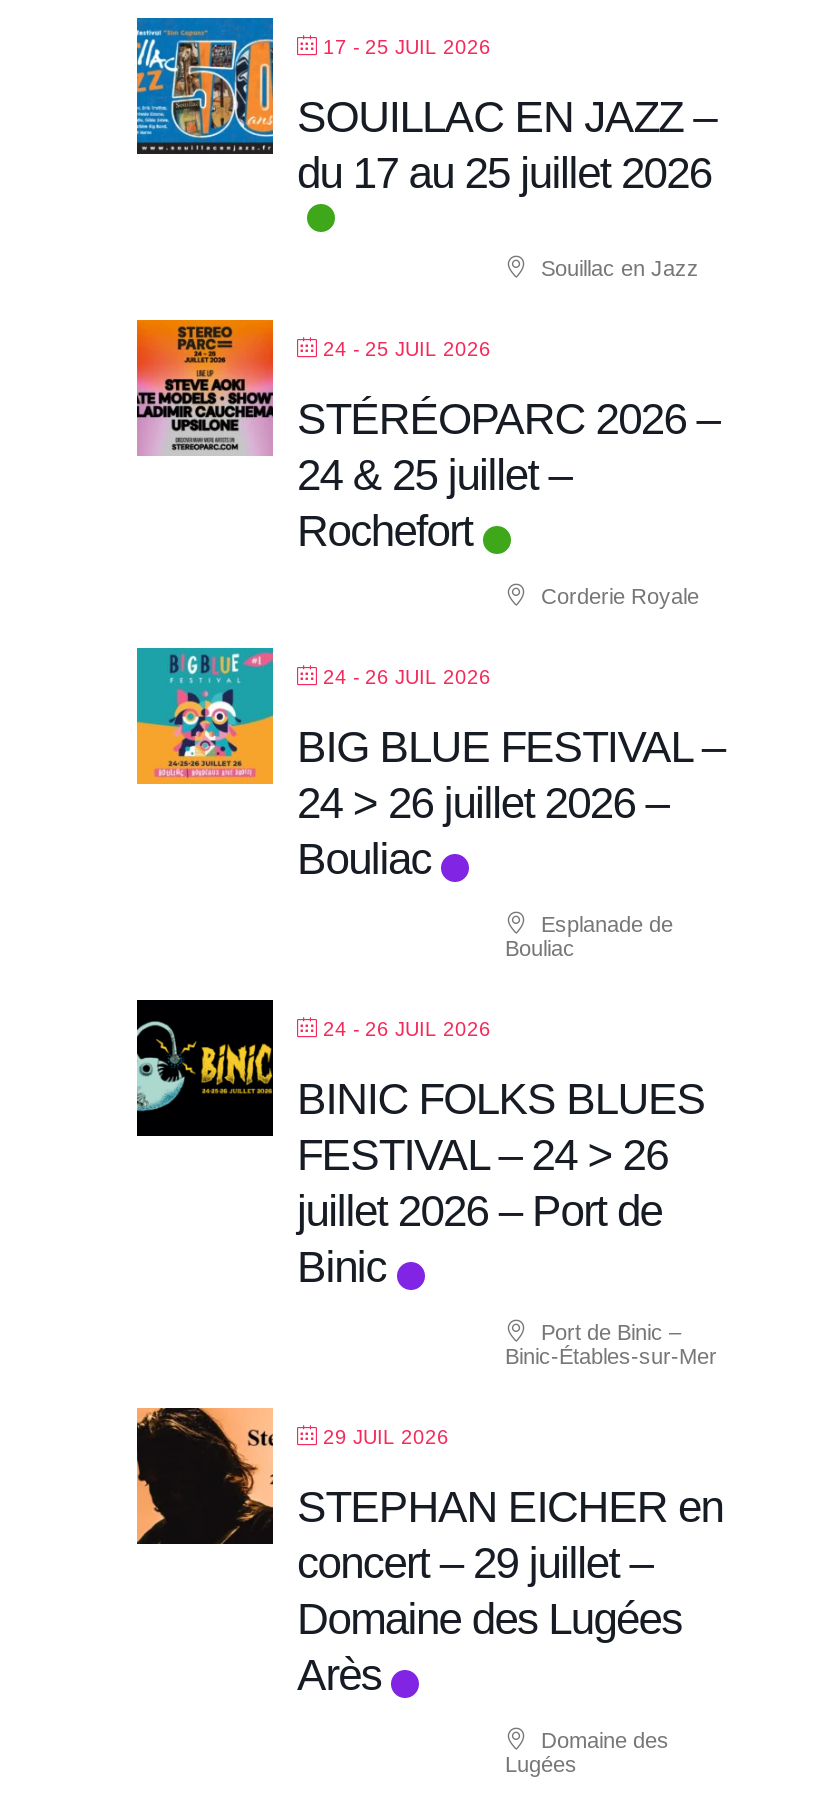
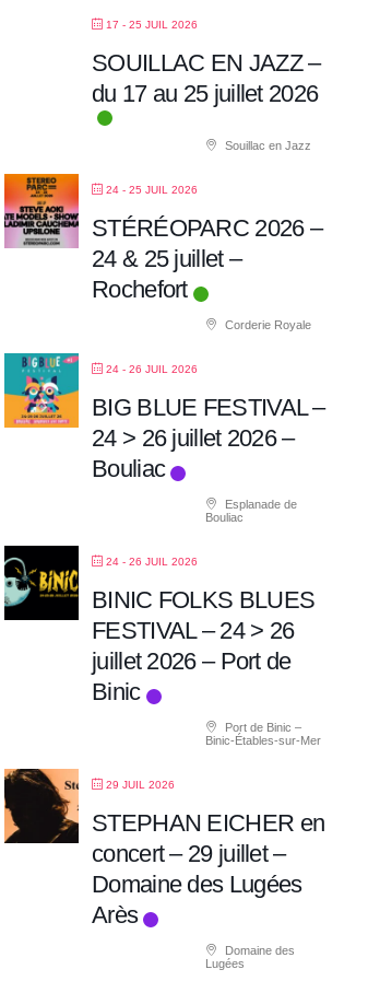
- [image]
